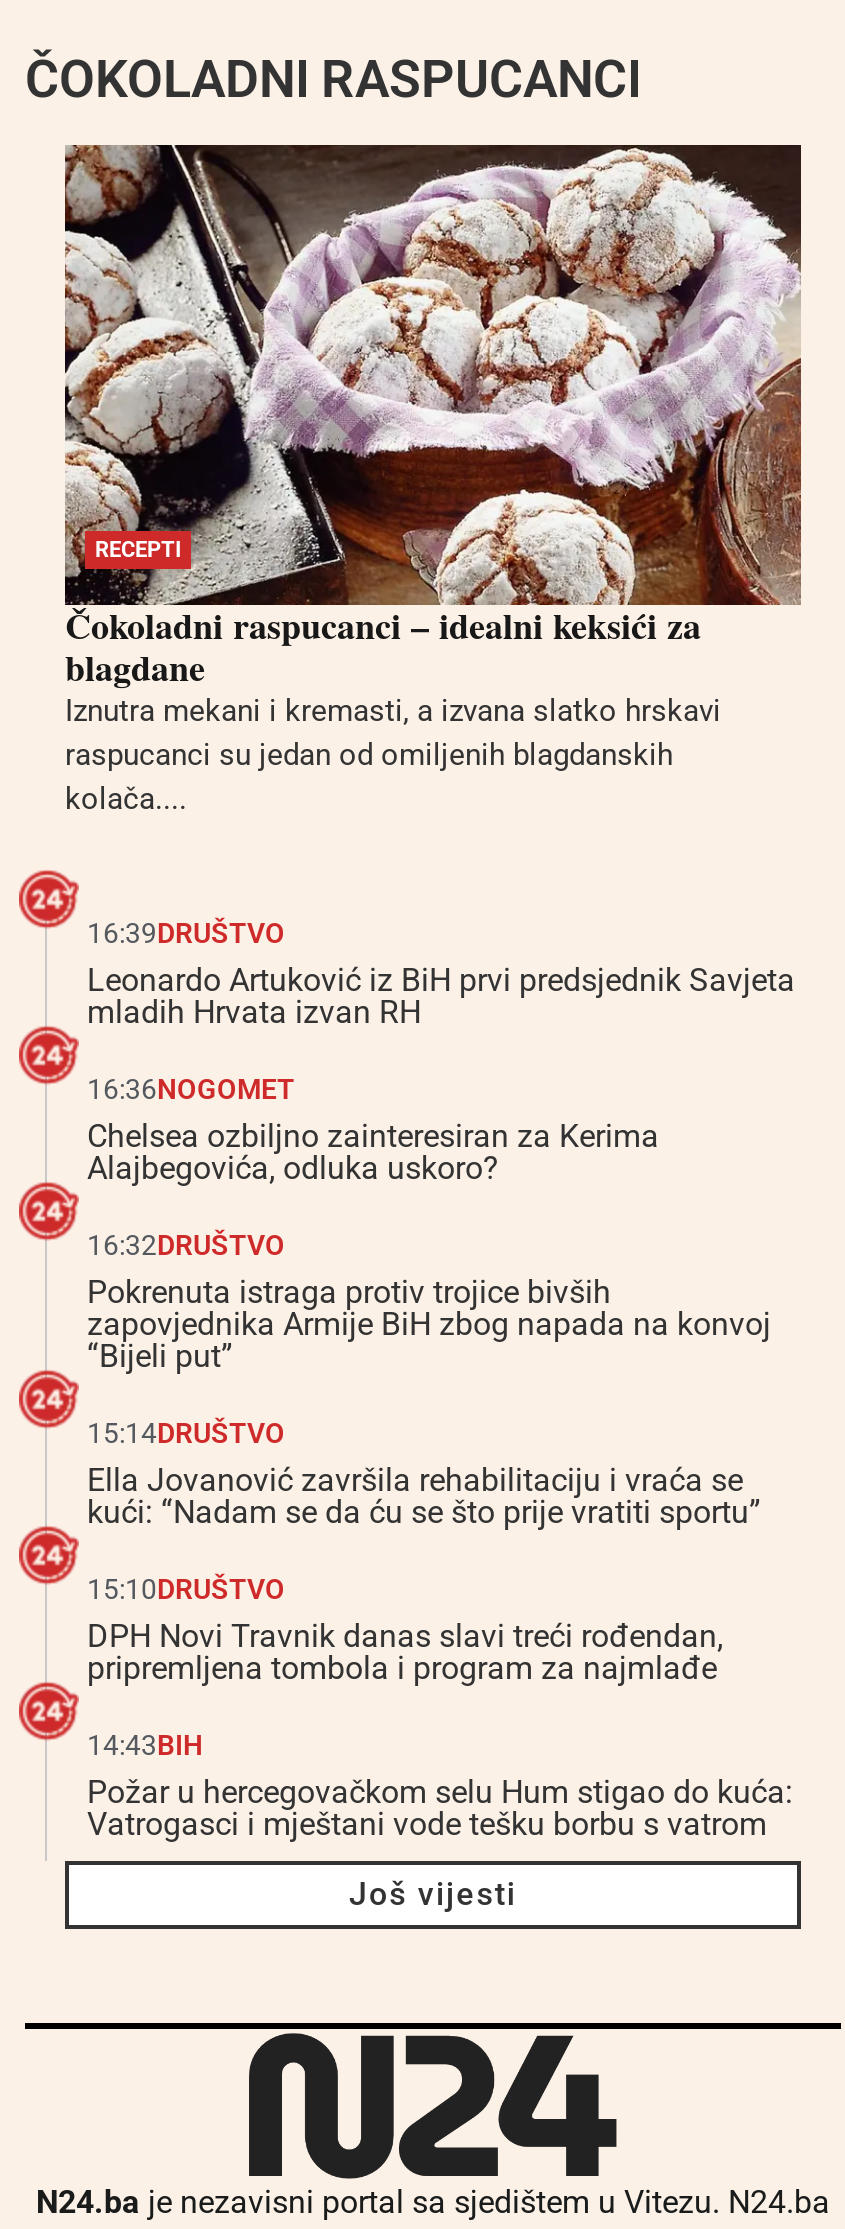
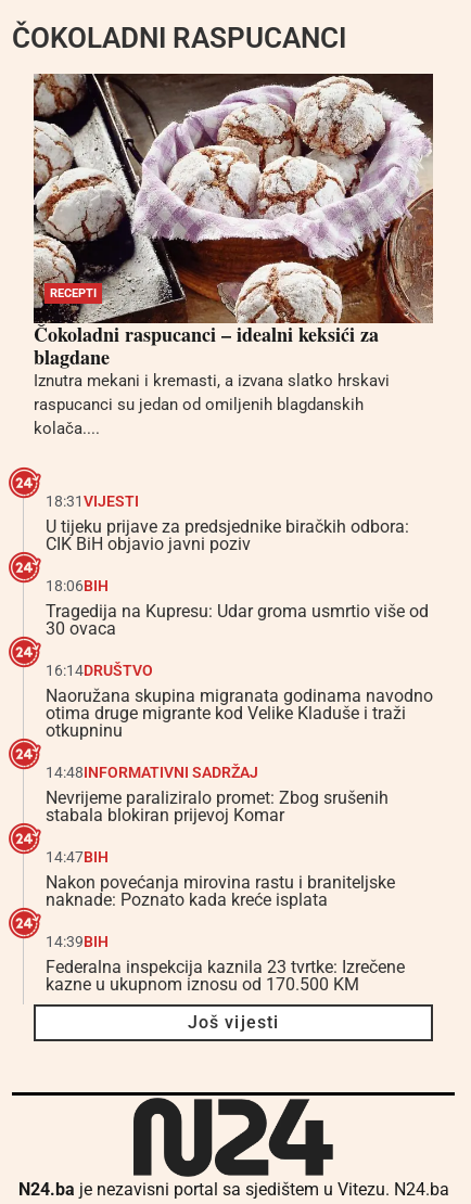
- 16:39DRUŠTVO
- Leonardo Artuković iz BiH prvi predsjednik Savjeta
- mladih Hrvata izvan RH
+ 18:31VIJESTI
+ U tijeku prijave za predsjednike biračkih odbora:
+ CIK BiH objavio javni poziv

- 16:36NOGOMET
- Chelsea ozbiljno zainteresiran za Kerima
- Alajbegovića, odluka uskoro?
+ 18:06BIH
+ Tragedija na Kupresu: Udar groma usmrtio više od
+ 30 ovaca

- 16:32DRUŠTVO
- Pokrenuta istraga protiv trojice bivših
- zapovjednika Armije BiH zbog napada na konvoj
- “Bijeli put”
+ 16:14DRUŠTVO
+ Naoružana skupina migranata godinama navodno
+ otima druge migrante kod Velike Kladuše i traži
+ otkupninu

- 15:14DRUŠTVO
- Ella Jovanović završila rehabilitaciju i vraća se
- kući: “Nadam se da ću se što prije vratiti sportu”
+ 14:48INFORMATIVNI SADRŽAJ
+ Nevrijeme paraliziralo promet: Zbog srušenih
+ stabala blokiran prijevoj Komar

- 15:10DRUŠTVO
- DPH Novi Travnik danas slavi treći rođendan,
- pripremljena tombola i program za najmlađe
+ 14:47BIH
+ Nakon povećanja mirovina rastu i braniteljske
+ naknade: Poznato kada kreće isplata

- 14:43BIH
- Požar u hercegovačkom selu Hum stigao do kuća:
- Vatrogasci i mještani vode tešku borbu s vatrom
+ 14:39BIH
+ Federalna inspekcija kaznila 23 tvrtke: Izrečene
+ kazne u ukupnom iznosu od 170.500 KM
